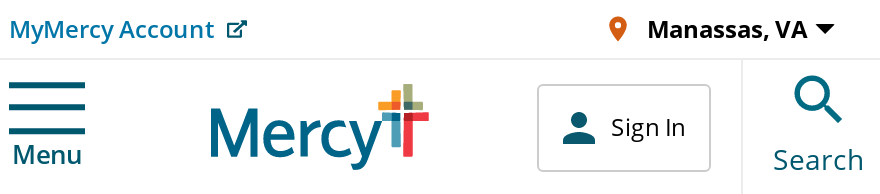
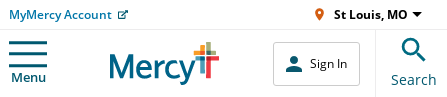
- Manassas, VA
+ St Louis, MO
